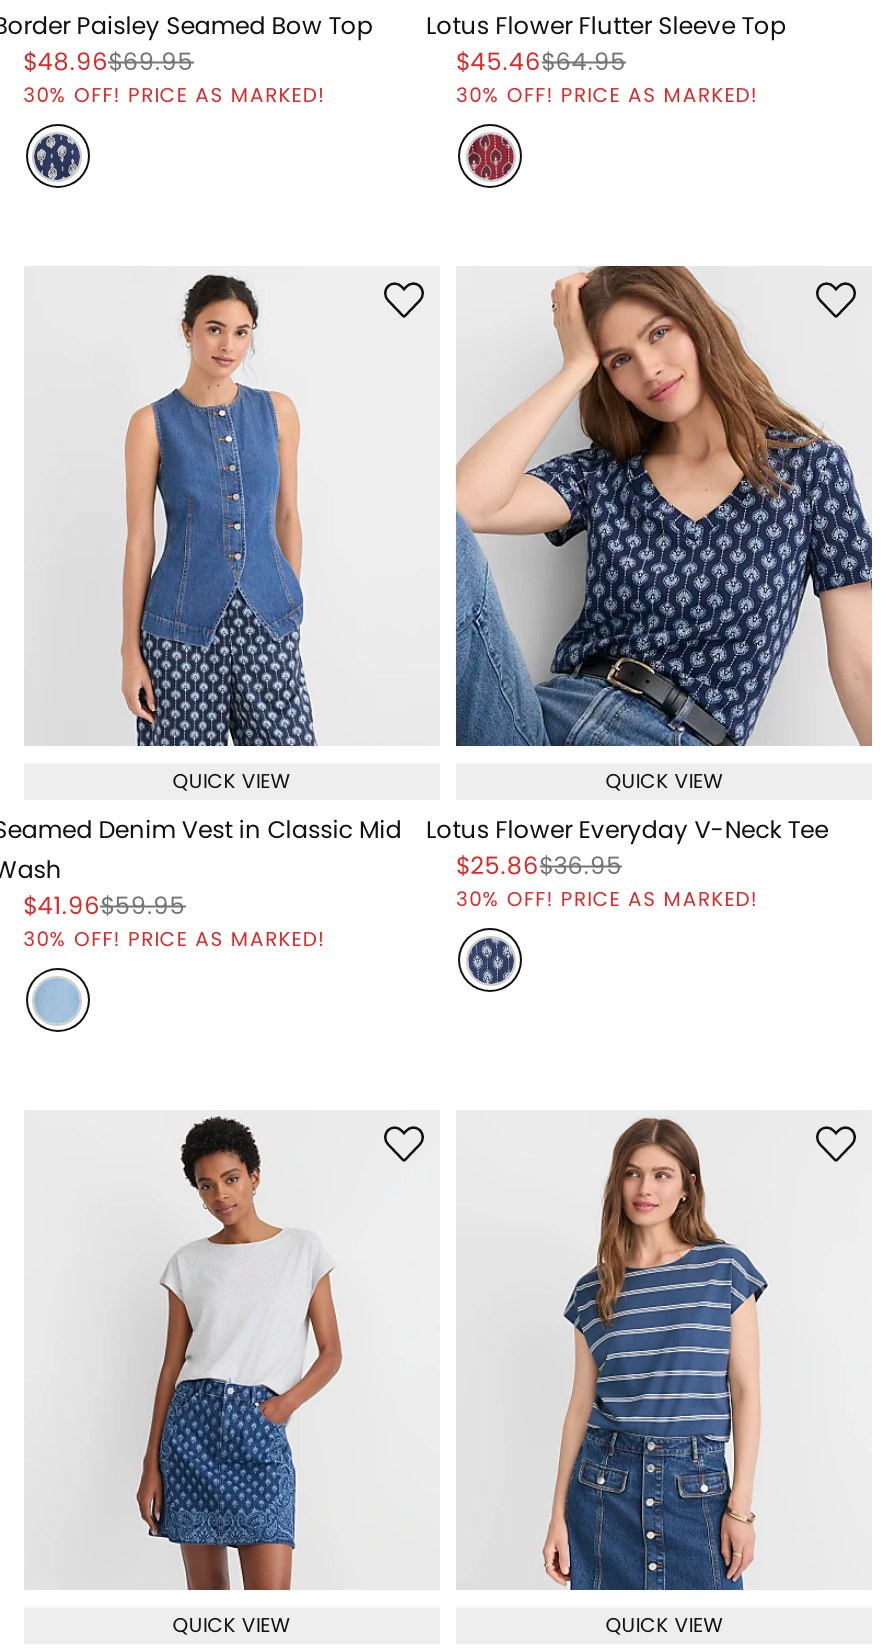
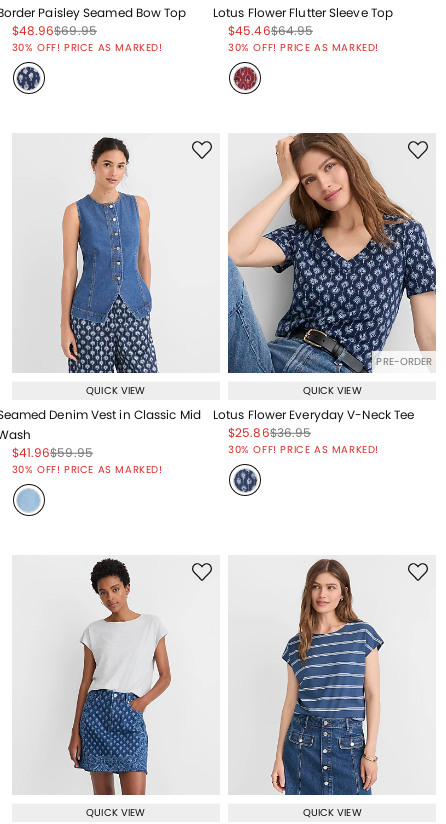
+ PRE-ORDER
